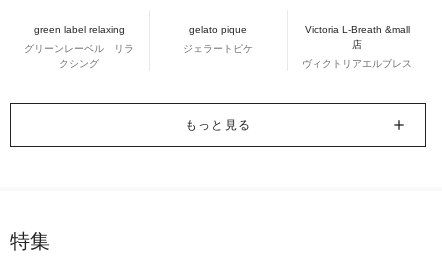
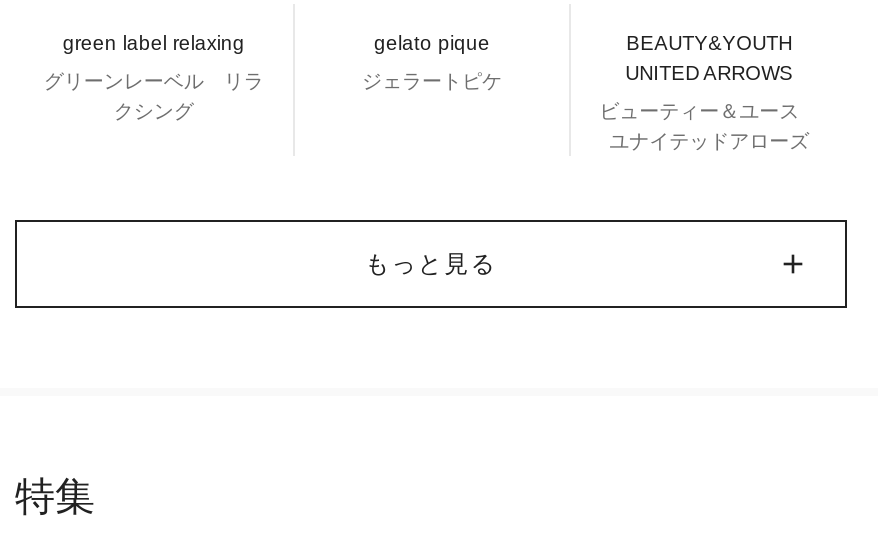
- Victoria L-Breath &mall
- 店
+ BEAUTY&YOUTH
+ UNITED ARROWS

- ヴィクトリアエルブレス
+ ビューティー＆ユース
+ ユナイテッドアローズ
